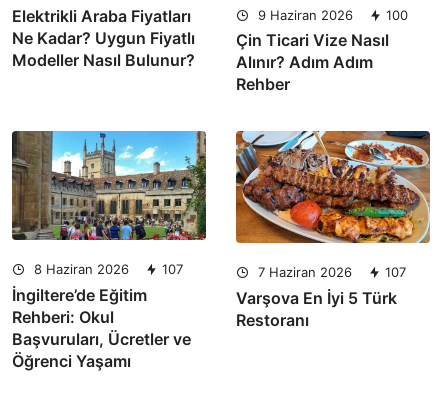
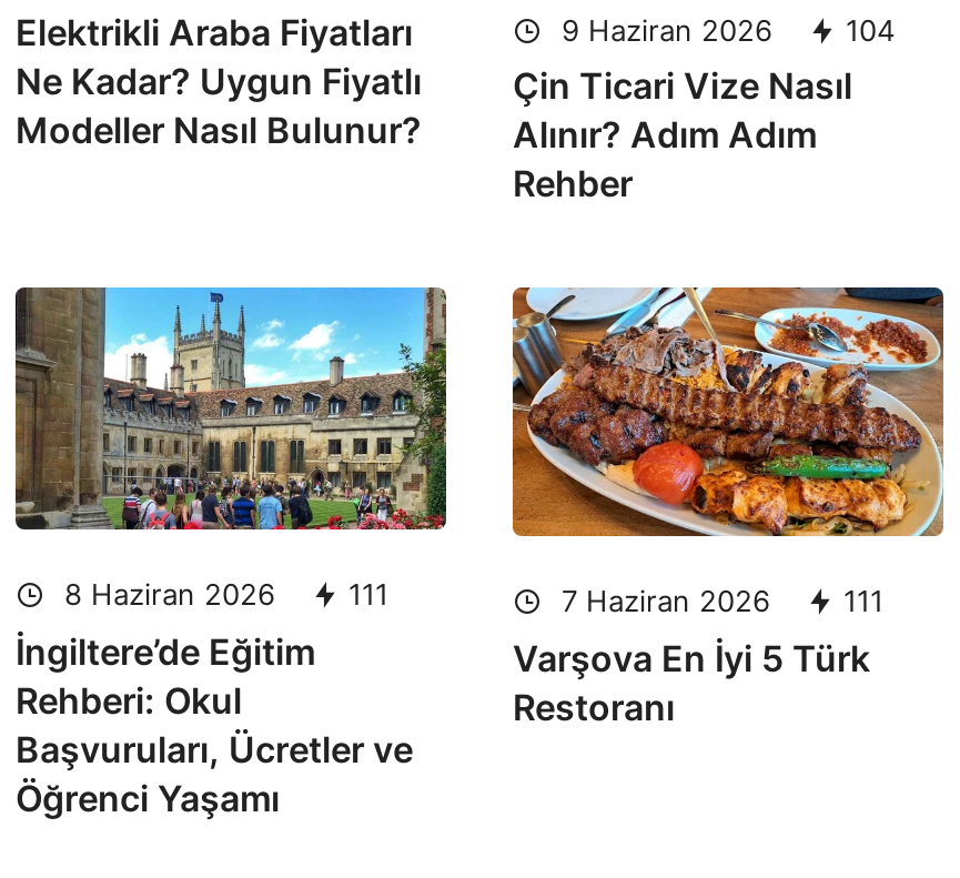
- 9 Haziran 2026 100
+ 9 Haziran 2026 104

- 8 Haziran 2026 107
+ 8 Haziran 2026 111

- 7 Haziran 2026 107
+ 7 Haziran 2026 111
